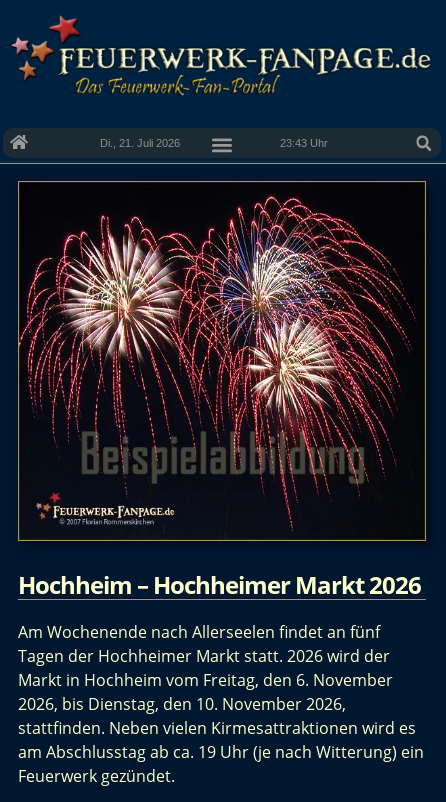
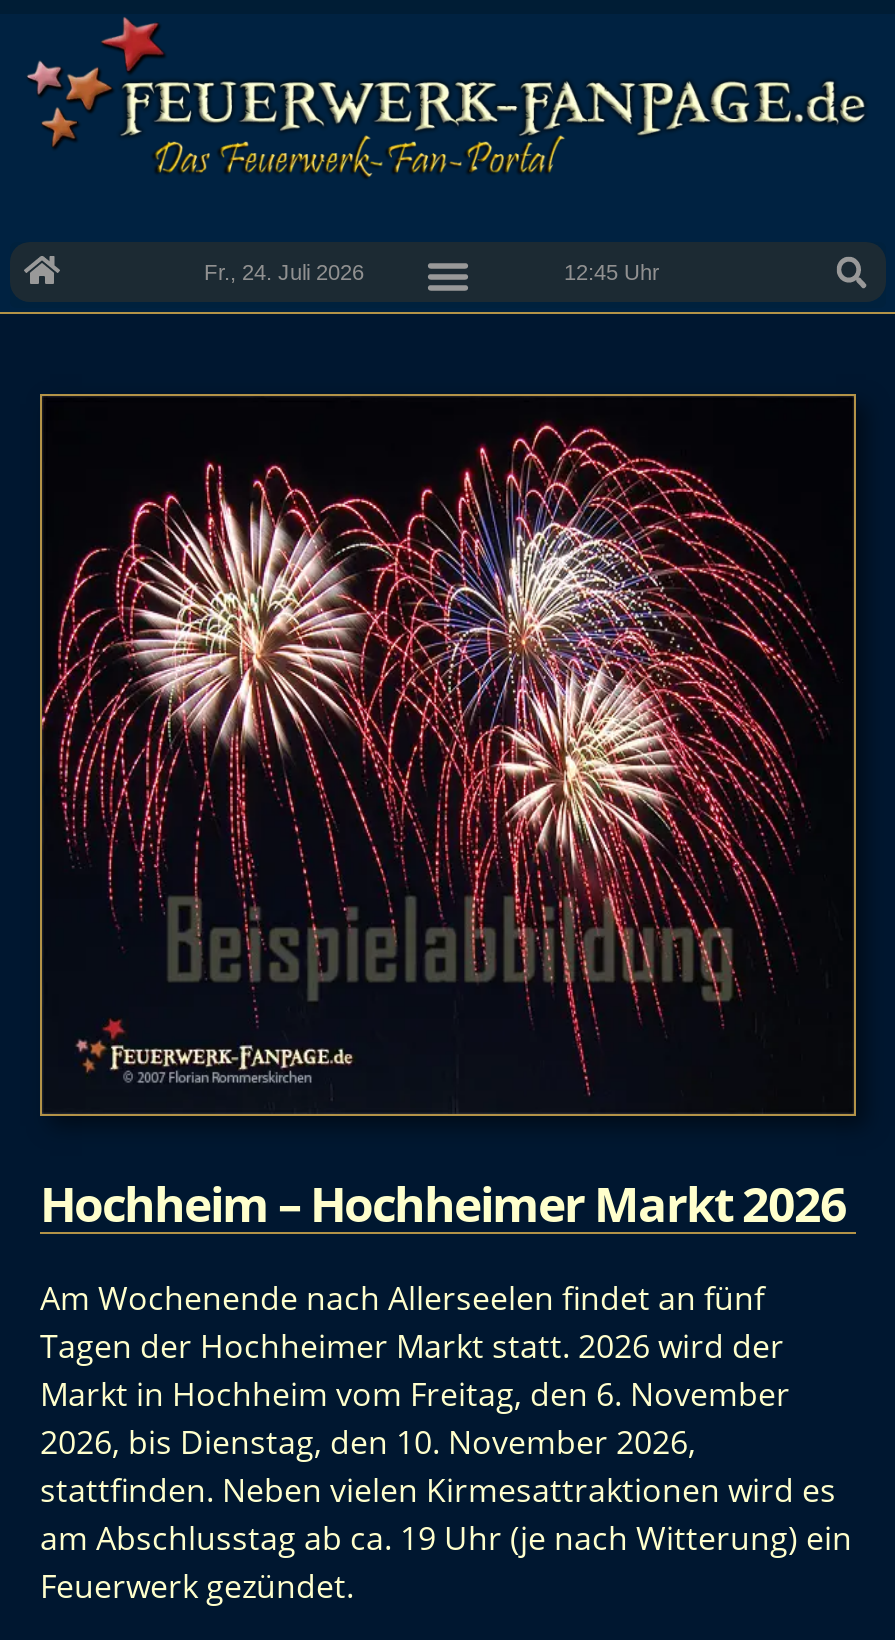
- Di., 21. Juli 2026
+ Fr., 24. Juli 2026

- 23:43 Uhr
+ 12:45 Uhr
